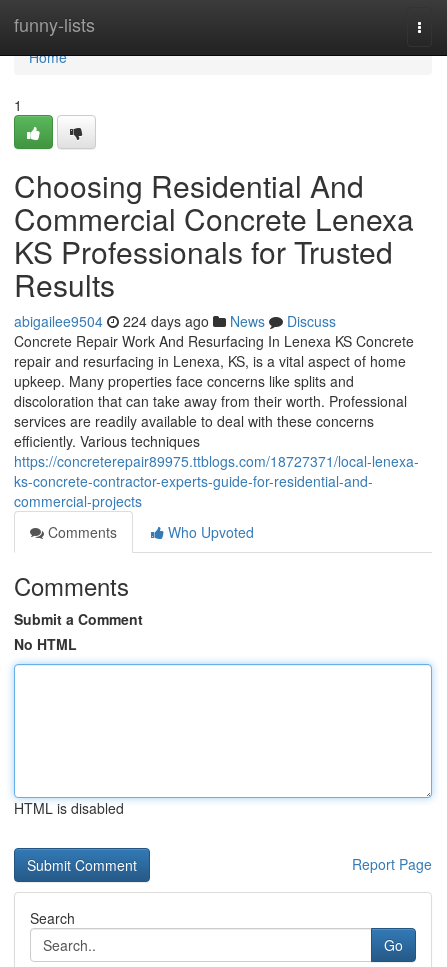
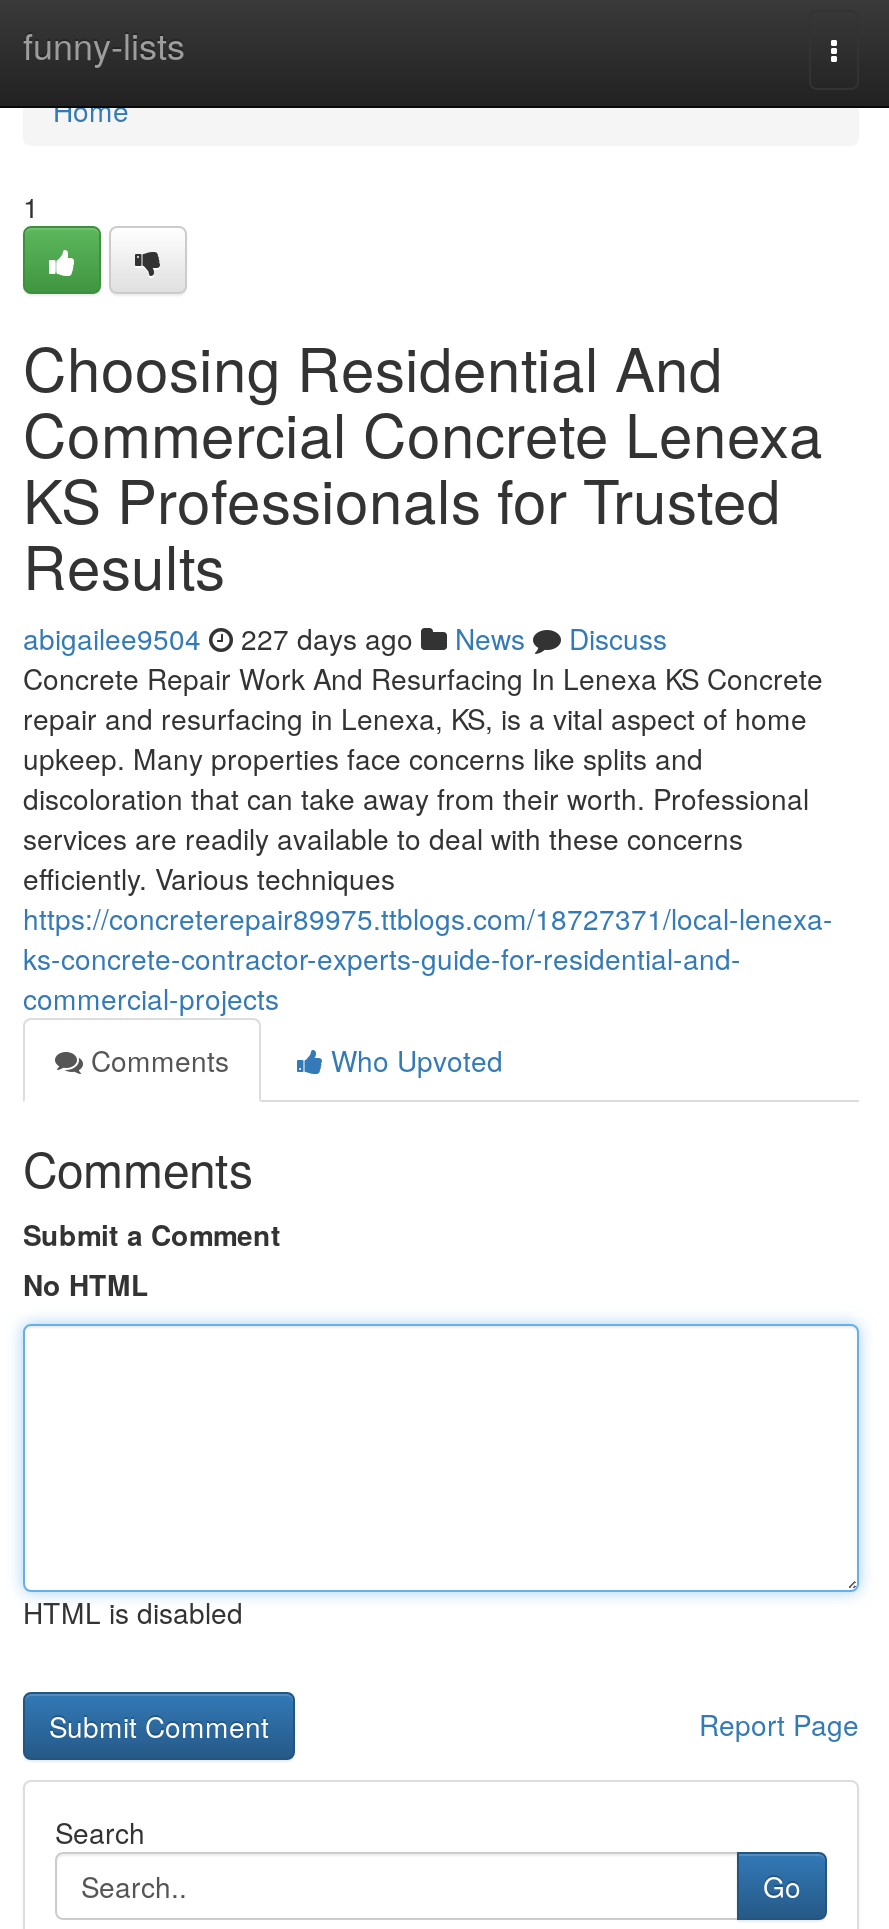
- abigailee9504 224 days ago News Discuss
+ abigailee9504 227 days ago News Discuss
